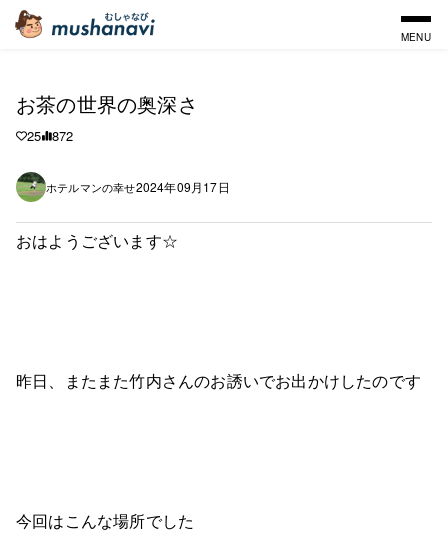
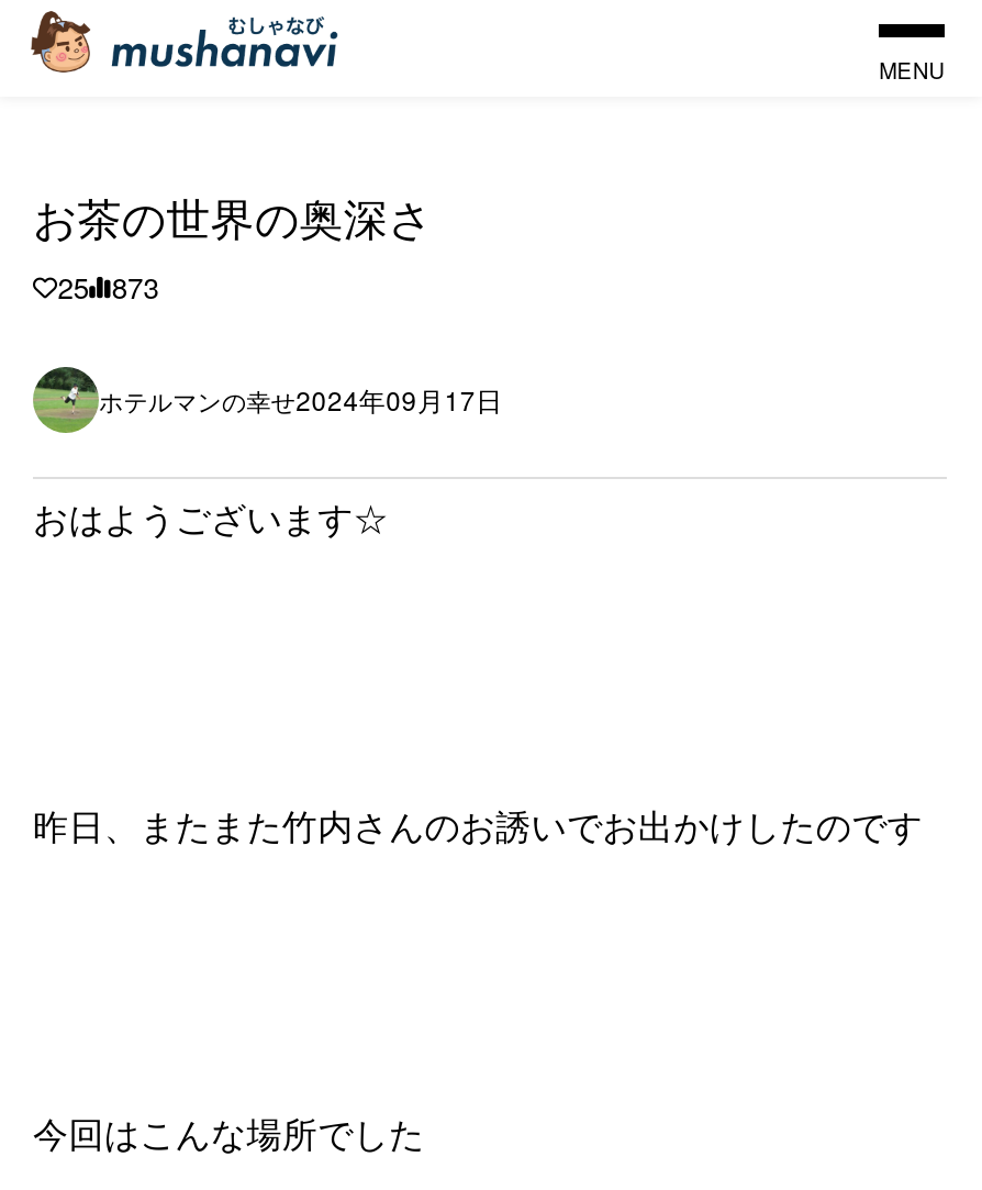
- 25 872
+ 25 873
